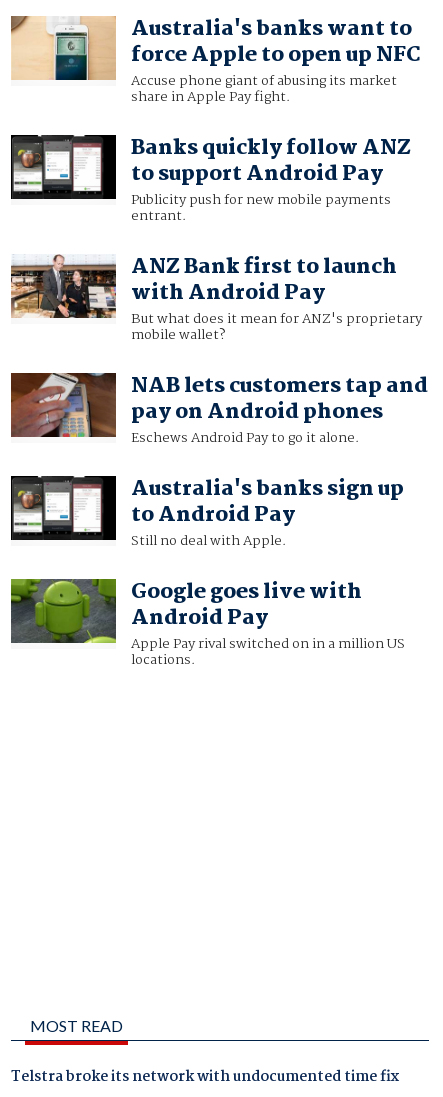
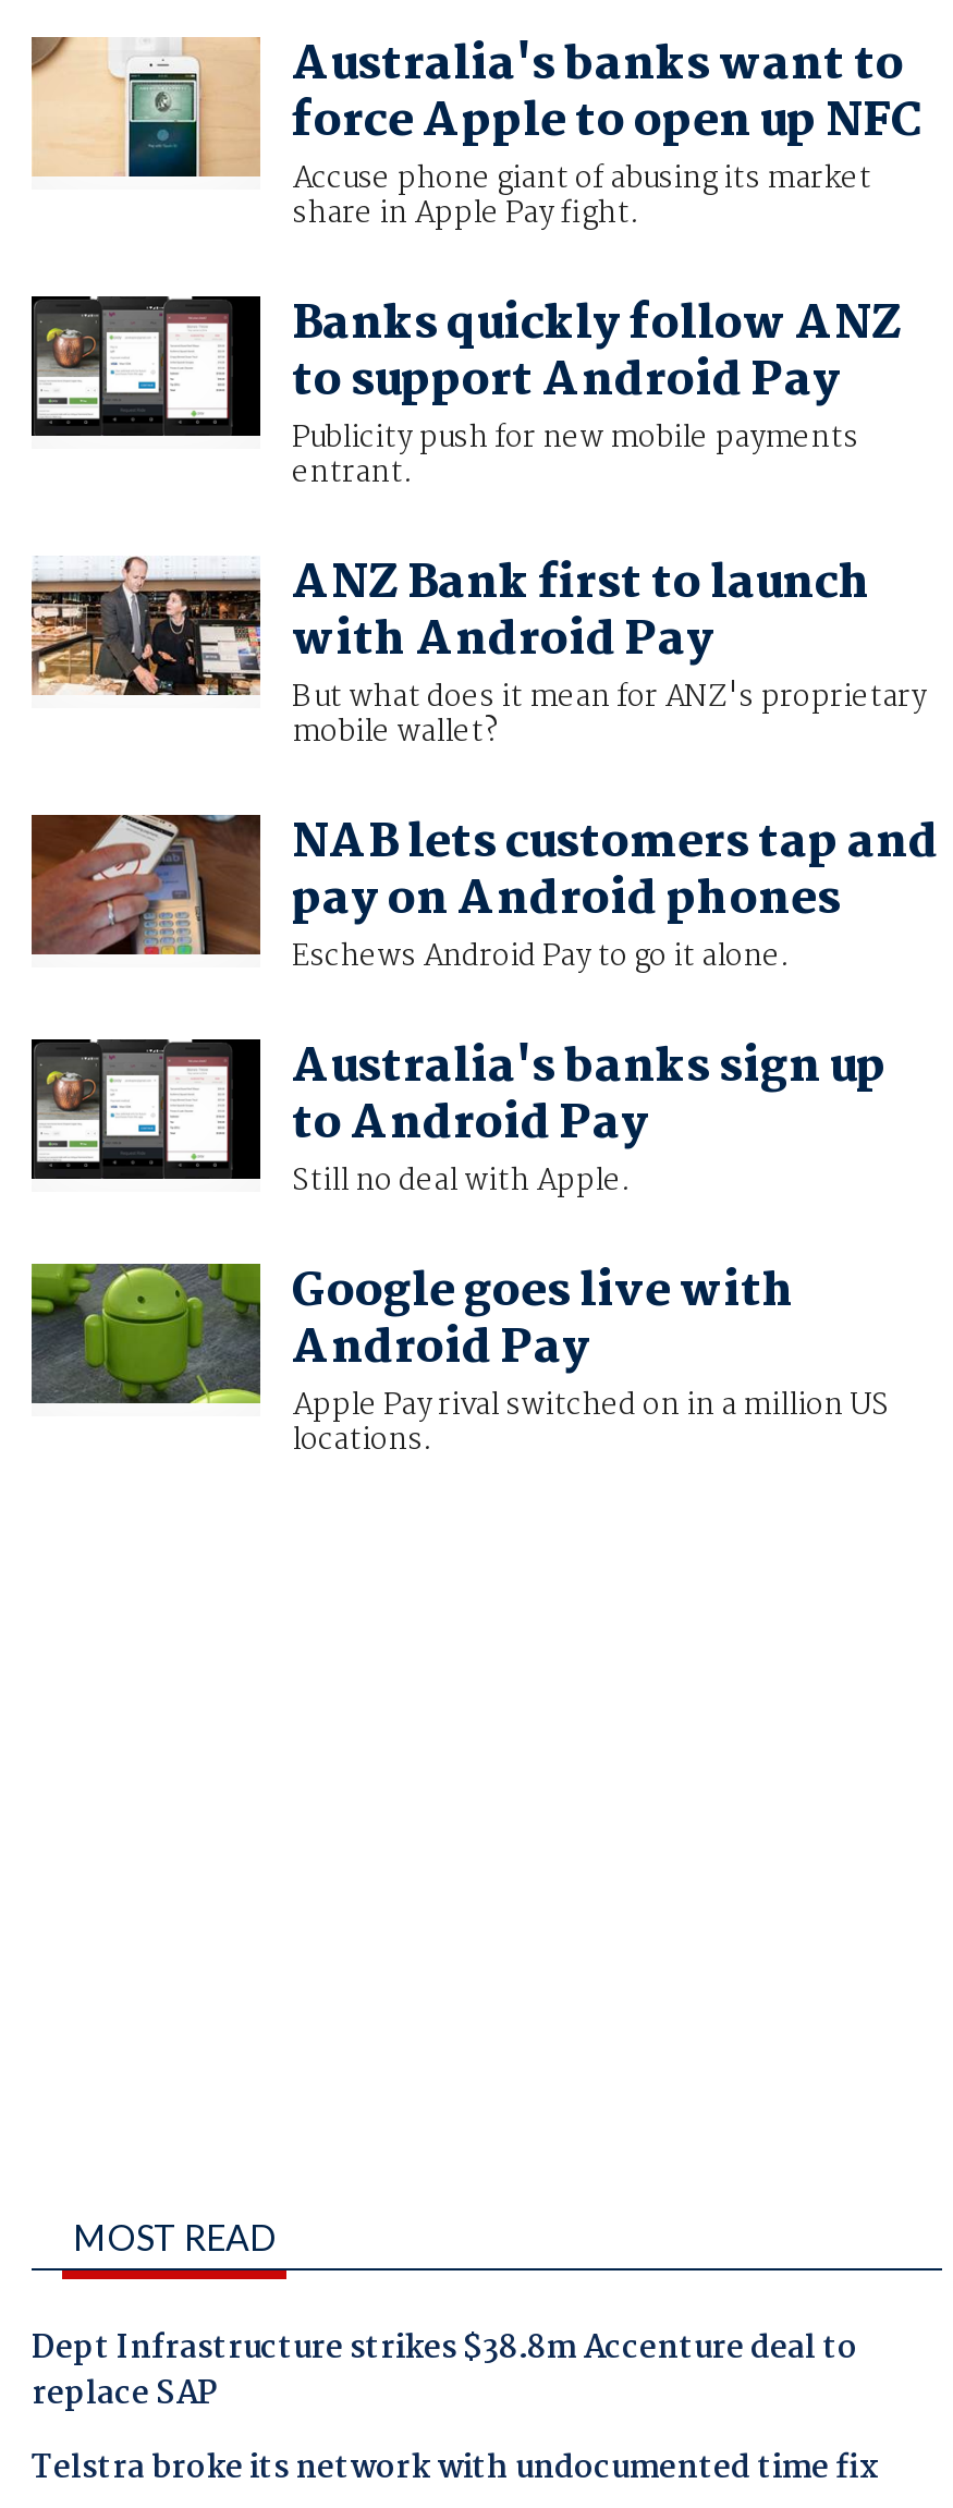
+ Dept Infrastructure strikes $38.8m Accenture deal to
+ replace SAP
